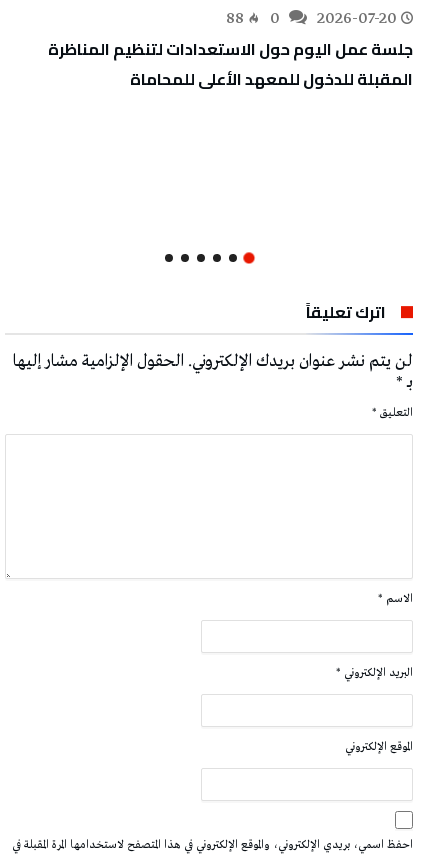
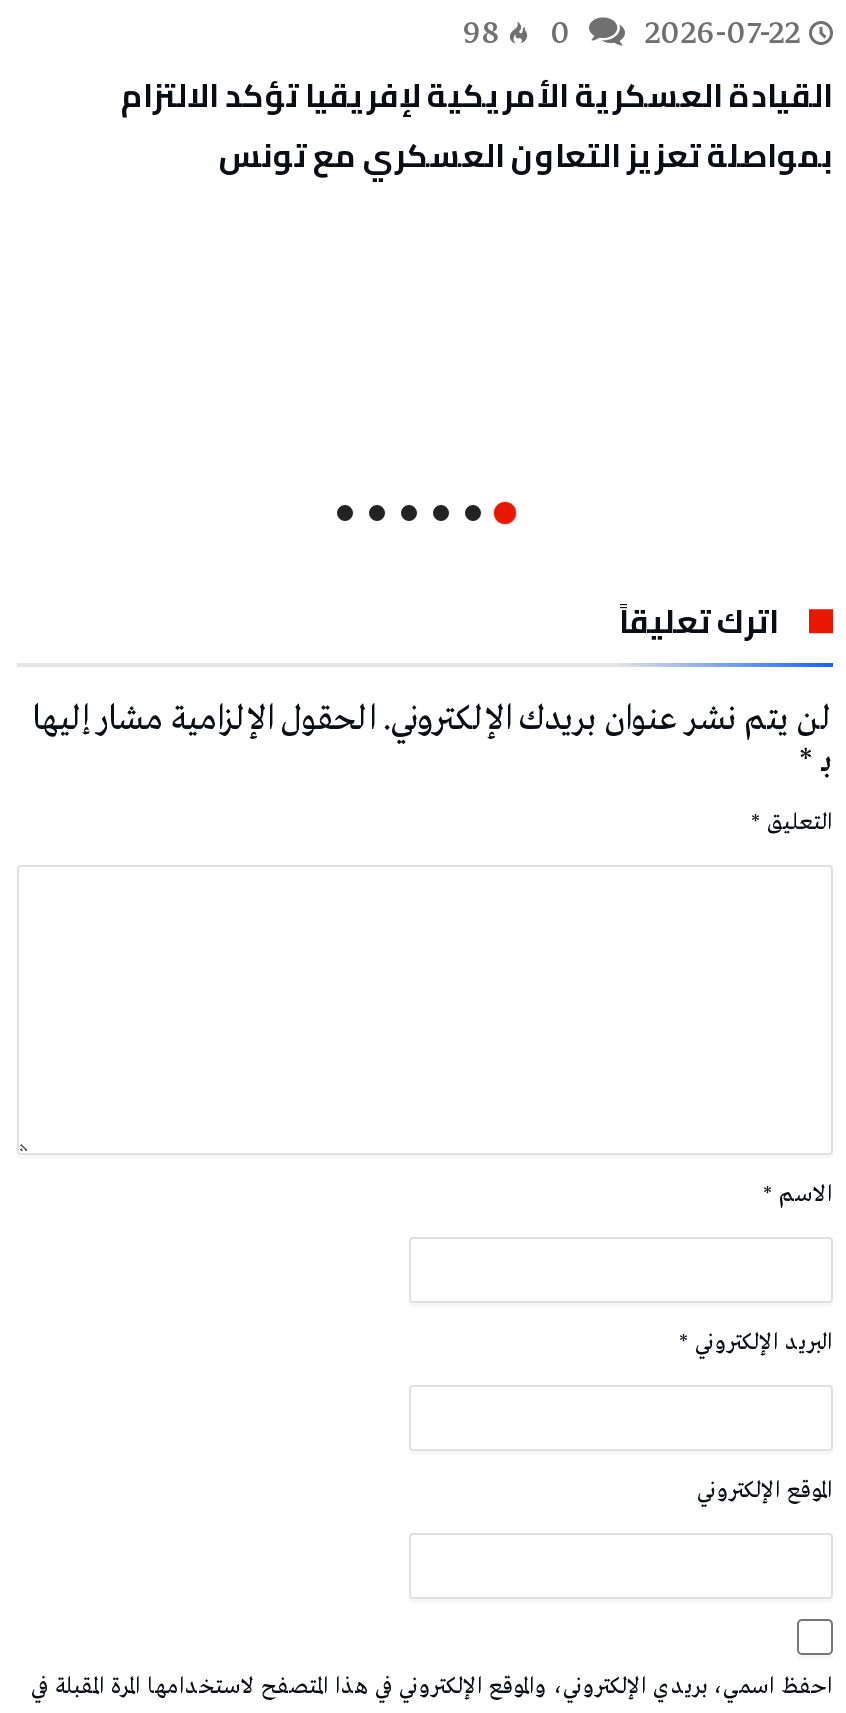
- 88
- جلسة عمل اليوم حول الاستعدادات لتنظيم المناظرة
- المقبلة للدخول للمعهد الأعلى للمحاماة
+ 98
+ القيادة العسكرية الأمريكية لإفريقيا تؤكد الالتزام
+ بمواصلة تعزيز التعاون العسكري مع تونس

- 2026-07-20
+ 2026-07-22
